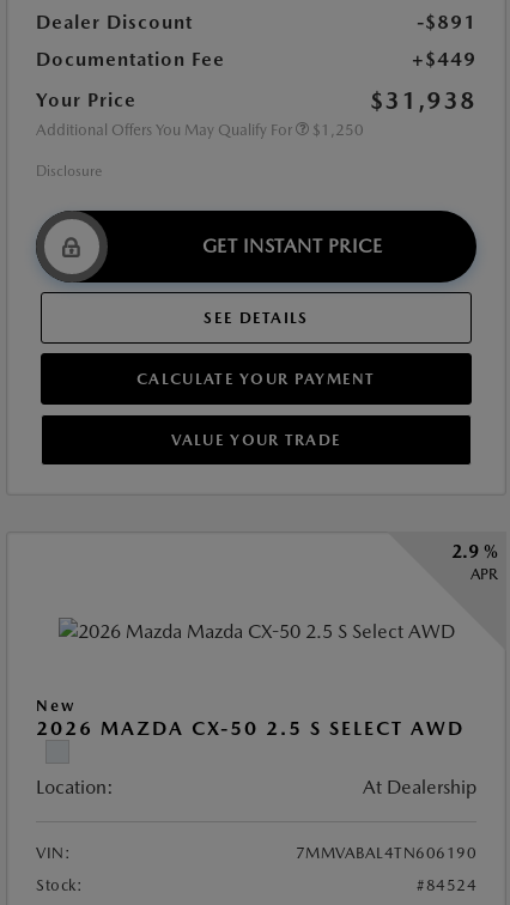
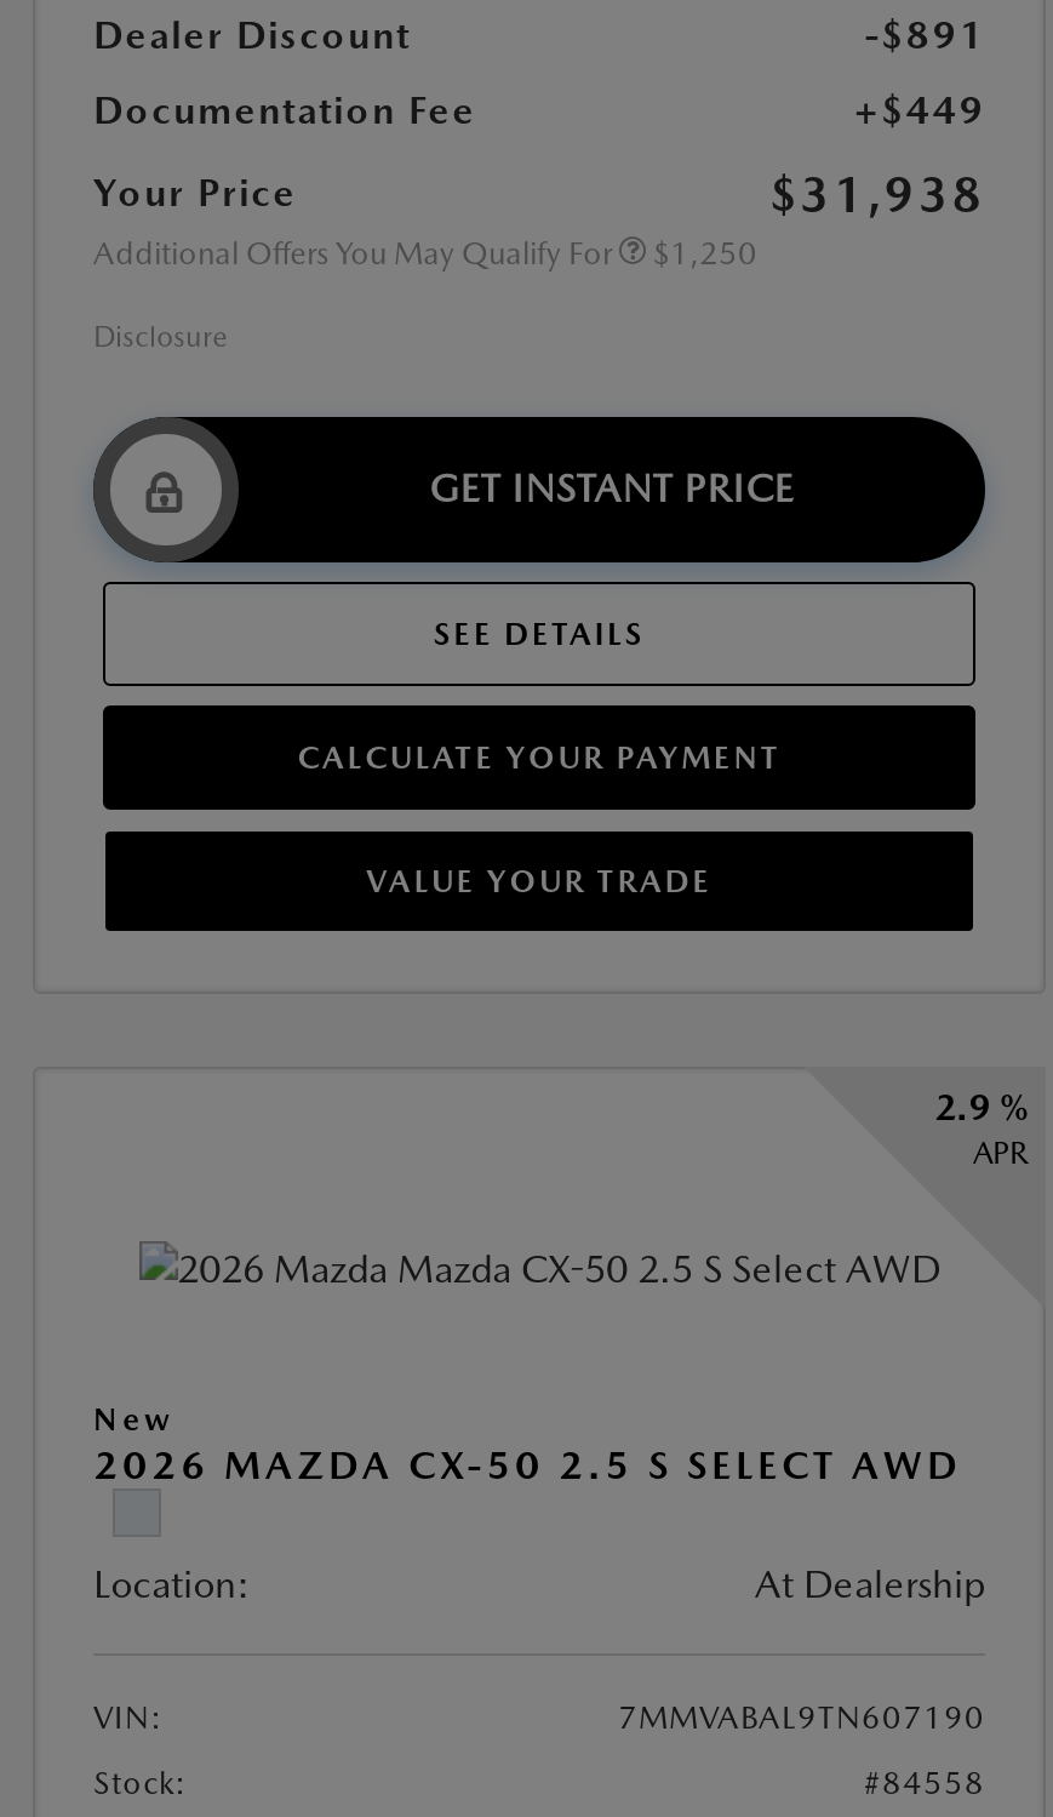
- 7MMVABAL4TN606190
+ 7MMVABAL9TN607190

- #84524
+ #84558
